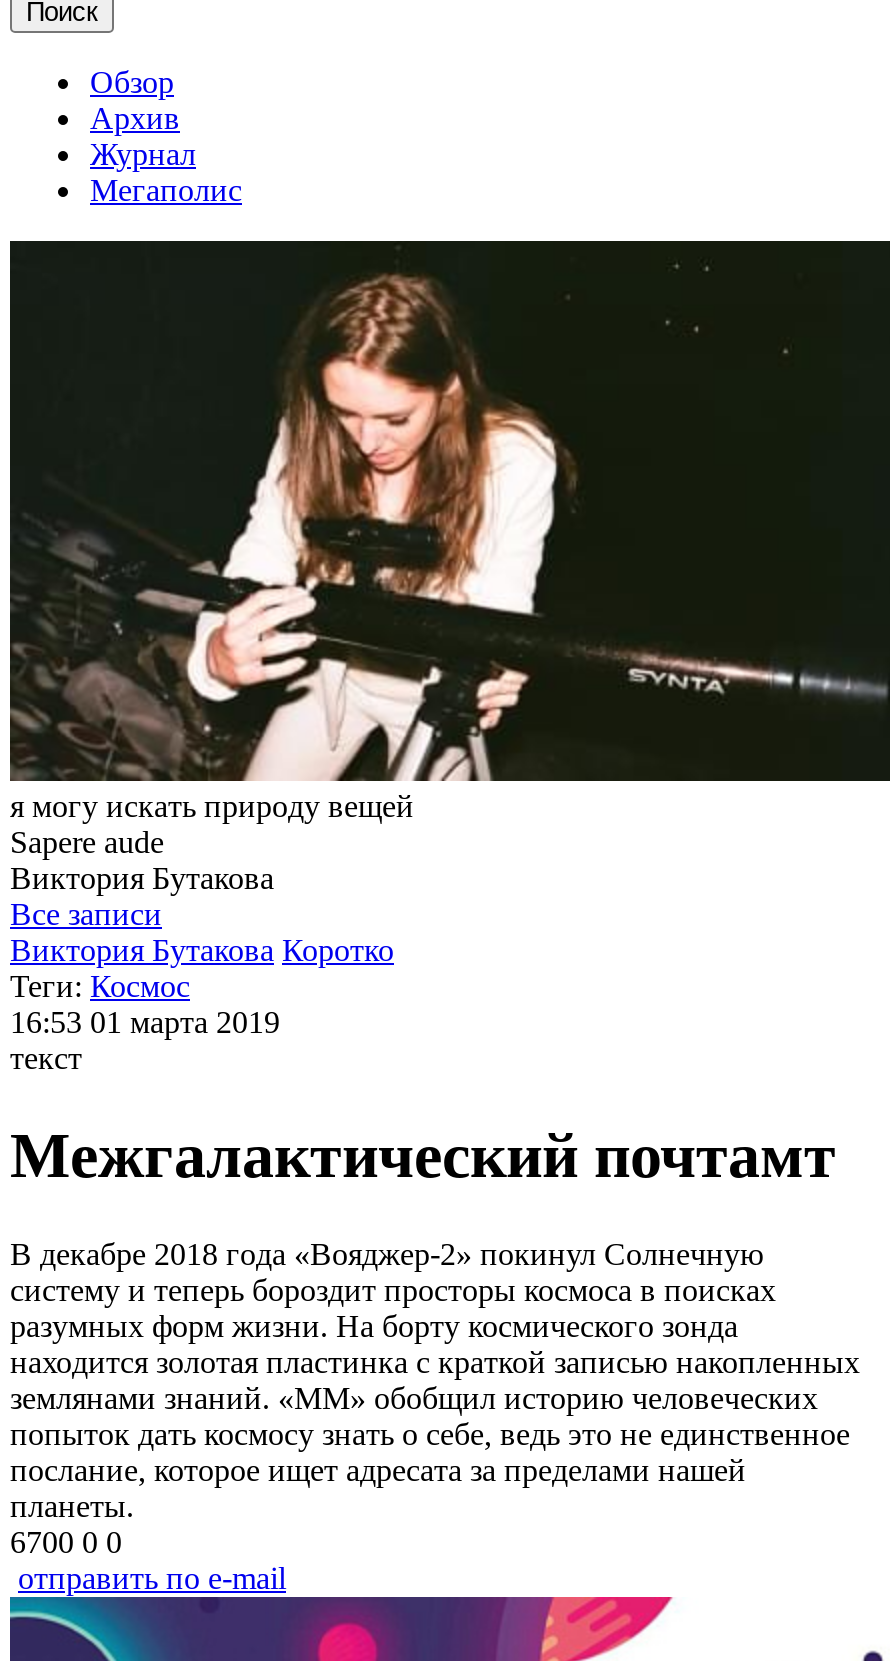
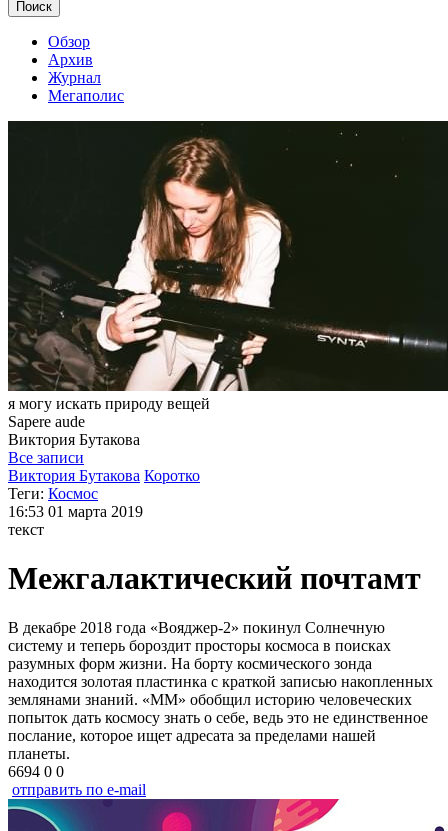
- 6700 0 0
+ 6694 0 0
